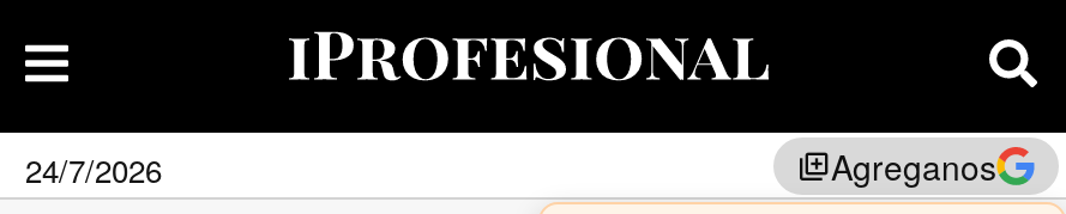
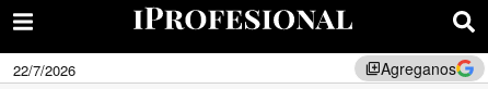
- 24/7/2026
+ 22/7/2026
